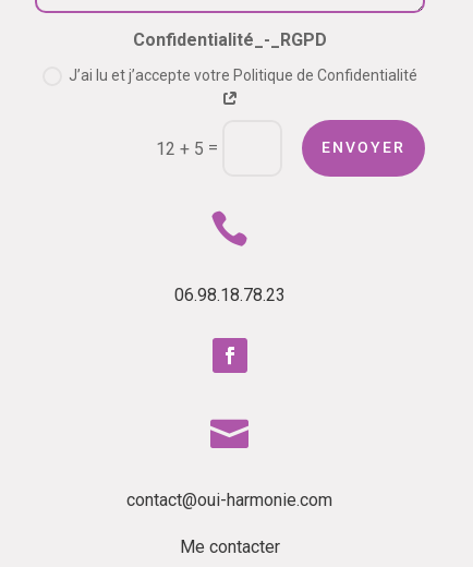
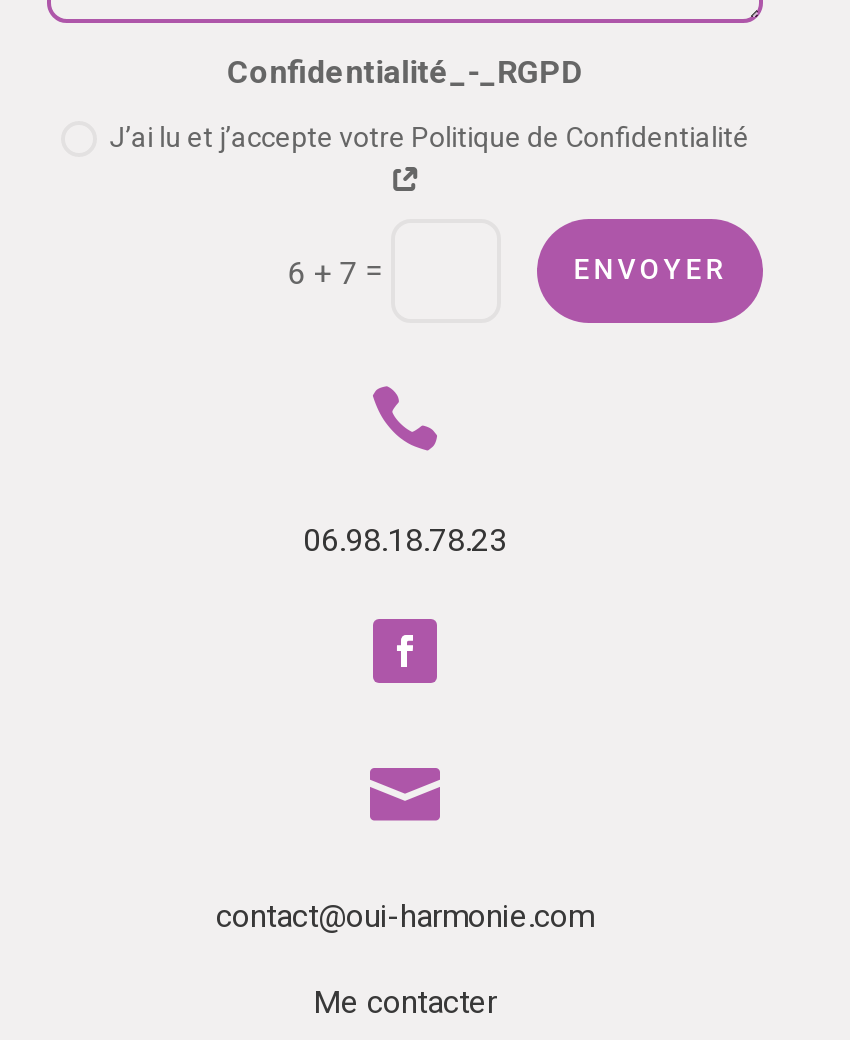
- 12 + 5 =
+ 6 + 7 =
